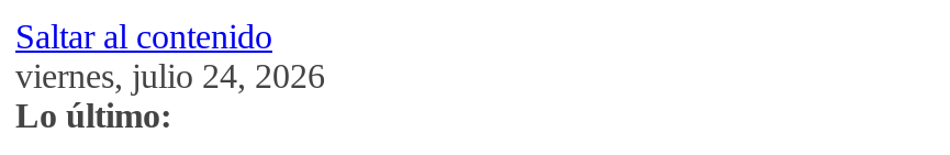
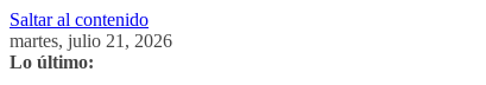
- viernes, julio 24, 2026
+ martes, julio 21, 2026
